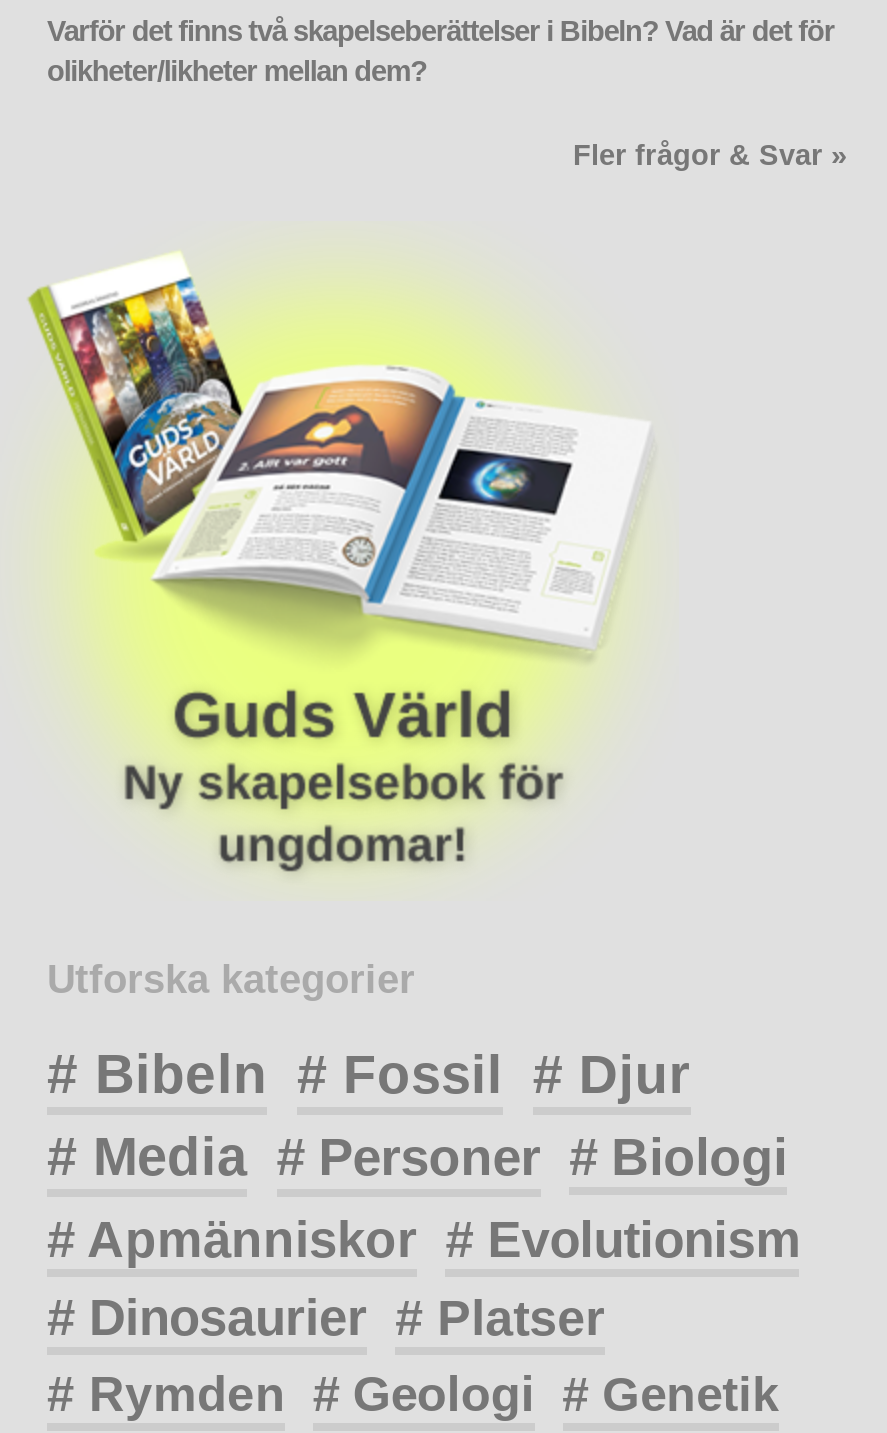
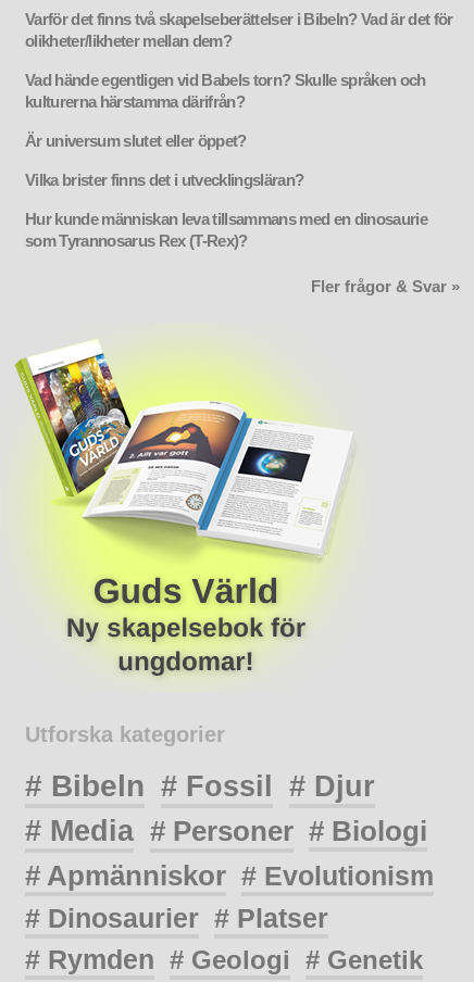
+ Vad hände egentligen vid Babels torn? Skulle språken och
+ kulturerna härstamma därifrån?
+ Är universum slutet eller öppet?
+ Vilka brister finns det i utvecklingsläran?
+ Hur kunde människan leva tillsammans med en dinosaurie
+ som Tyrannosarus Rex (T-Rex)?
